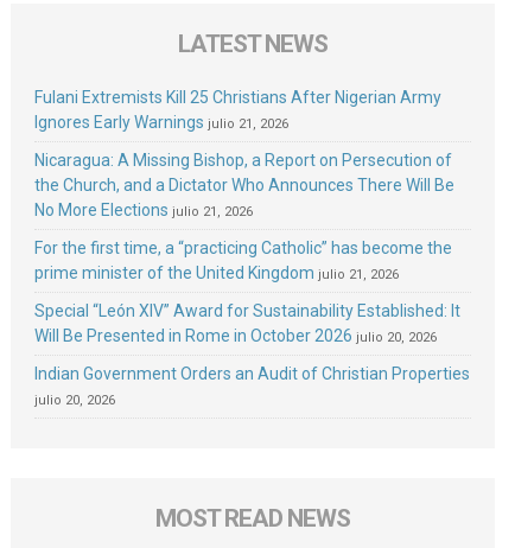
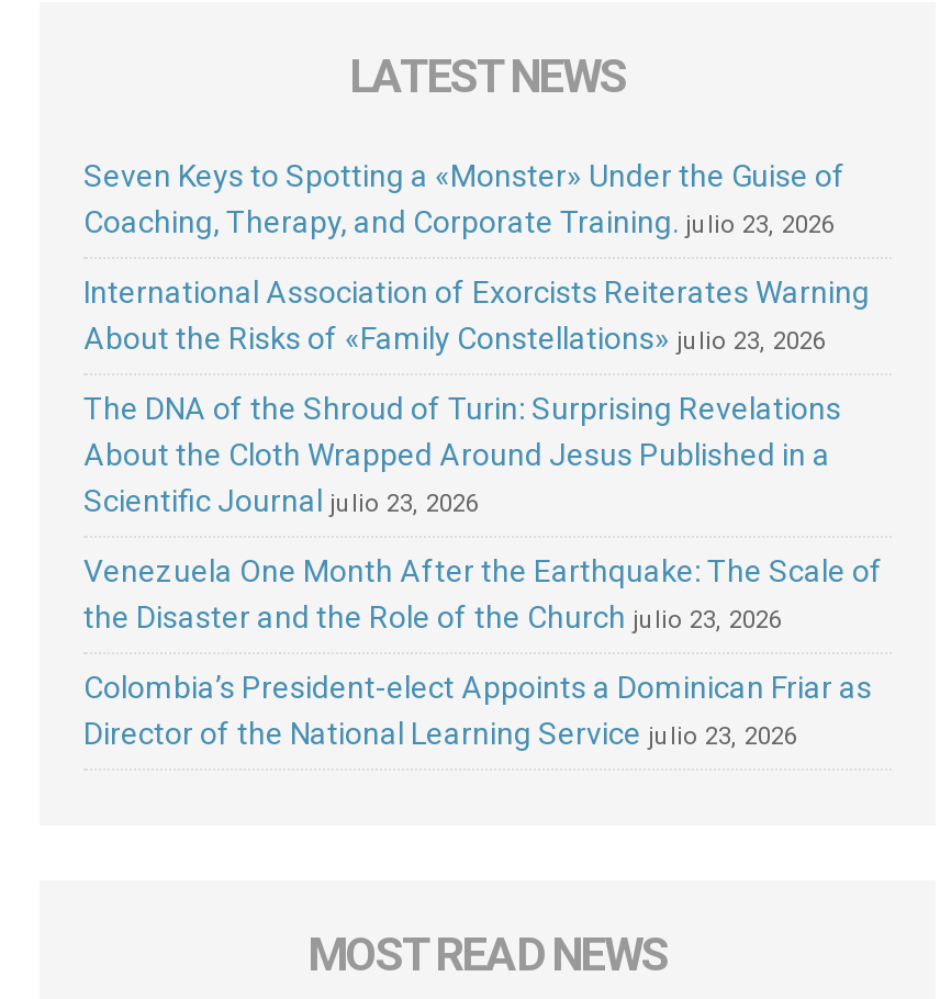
- Fulani Extremists Kill 25 Christians After Nigerian Army
- Ignores Early Warnings julio 21, 2026
- Nicaragua: A Missing Bishop, a Report on Persecution of
- the Church, and a Dictator Who Announces There Will Be
- No More Elections julio 21, 2026
- For the first time, a “practicing Catholic” has become the
- prime minister of the United Kingdom julio 21, 2026
- Special “León XIV” Award for Sustainability Established: It
- Will Be Presented in Rome in October 2026 julio 20, 2026
- Indian Government Orders an Audit of Christian Properties
- julio 20, 2026
+ Seven Keys to Spotting a «Monster» Under the Guise of
+ Coaching, Therapy, and Corporate Training. julio 23, 2026
+ International Association of Exorcists Reiterates Warning
+ About the Risks of «Family Constellations» julio 23, 2026
+ The DNA of the Shroud of Turin: Surprising Revelations
+ About the Cloth Wrapped Around Jesus Published in a
+ Scientific Journal julio 23, 2026
+ Venezuela One Month After the Earthquake: The Scale of
+ the Disaster and the Role of the Church julio 23, 2026
+ Colombia’s President-elect Appoints a Dominican Friar as
+ Director of the National Learning Service julio 23, 2026
